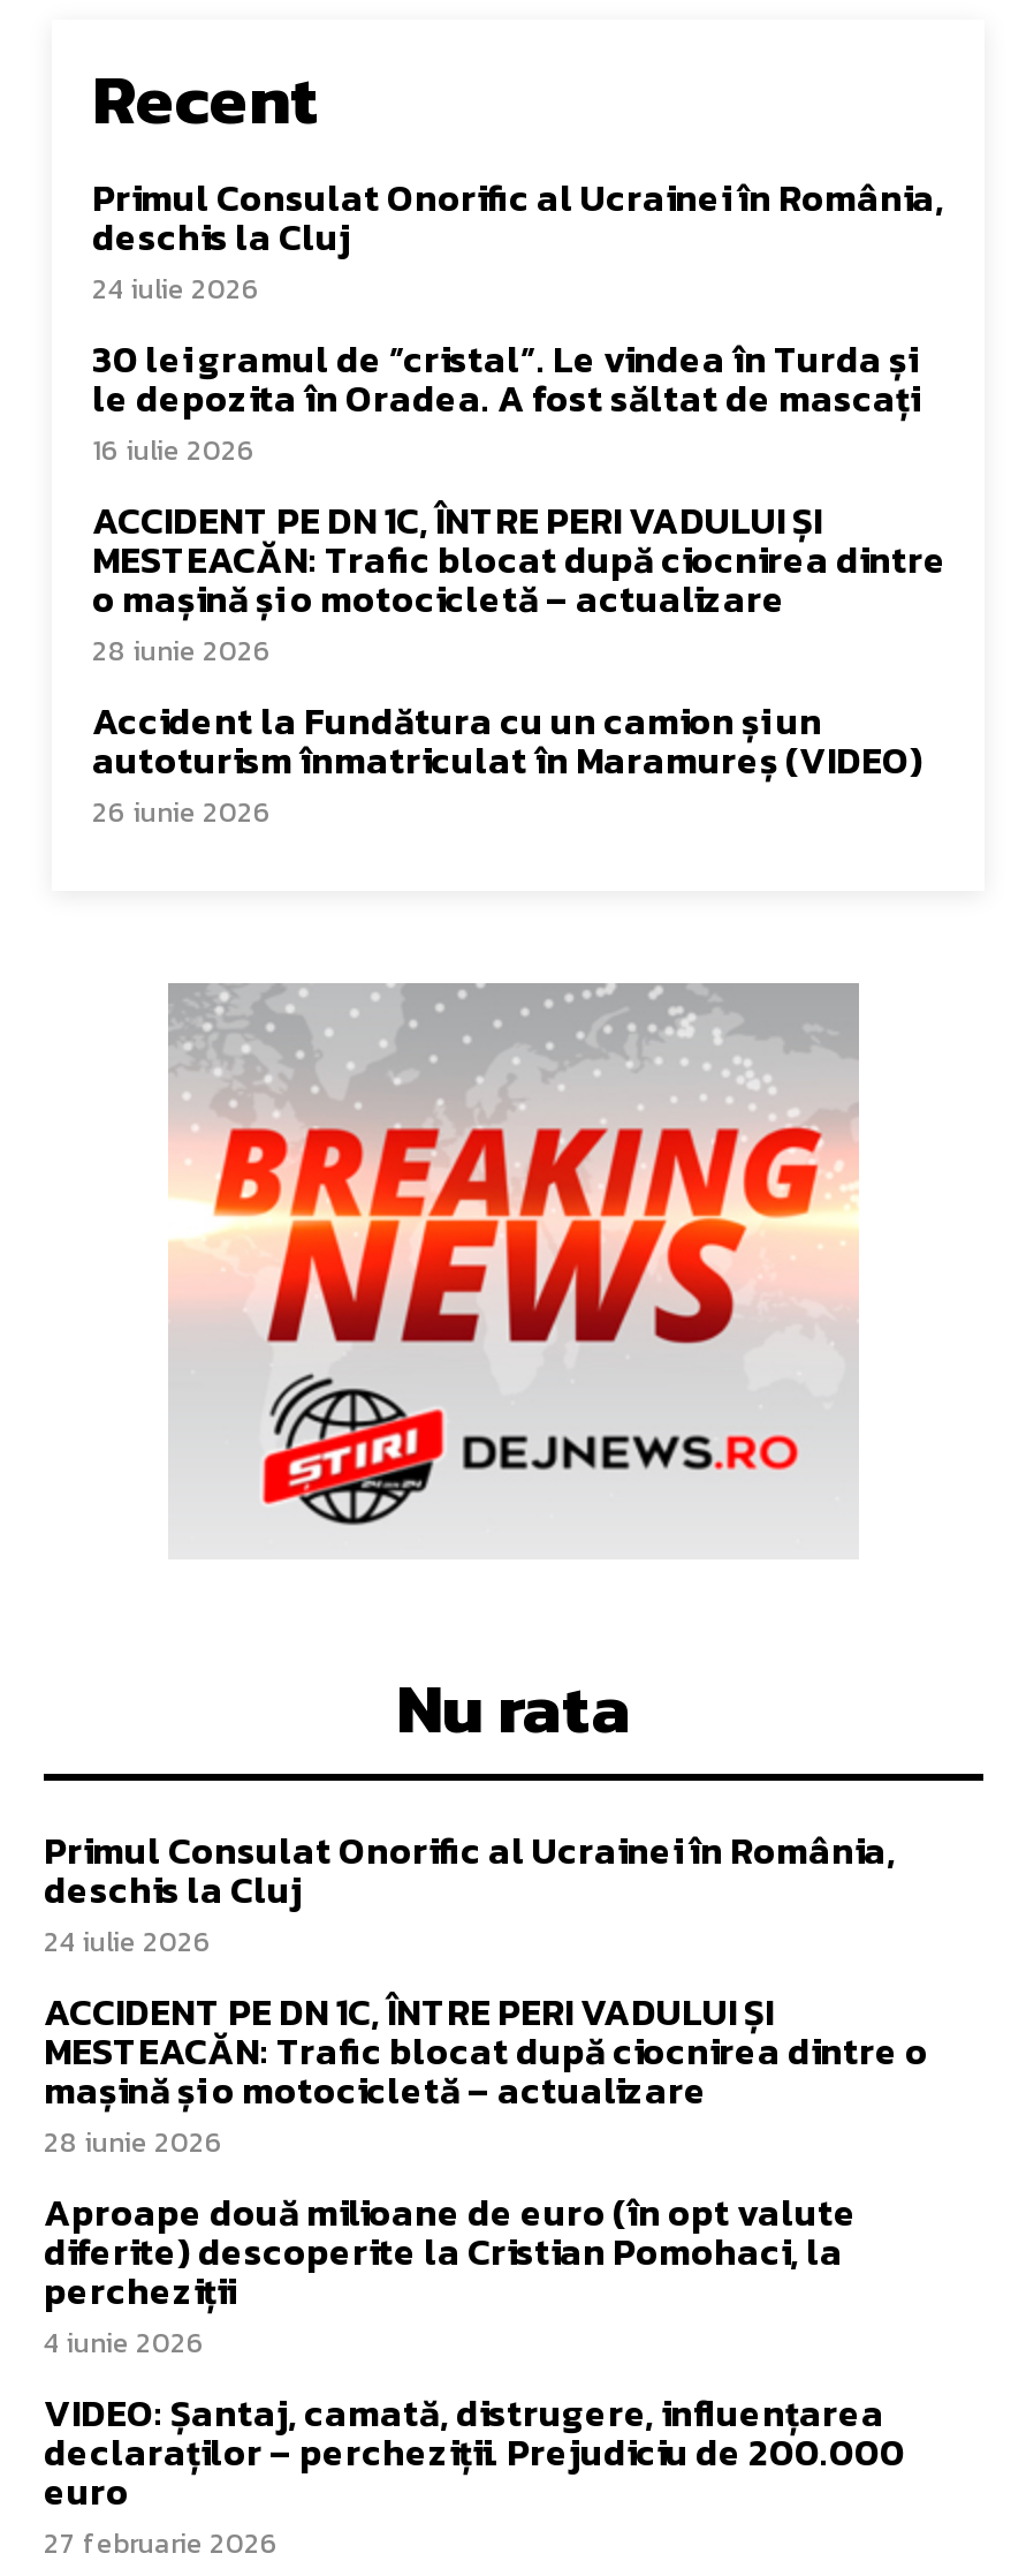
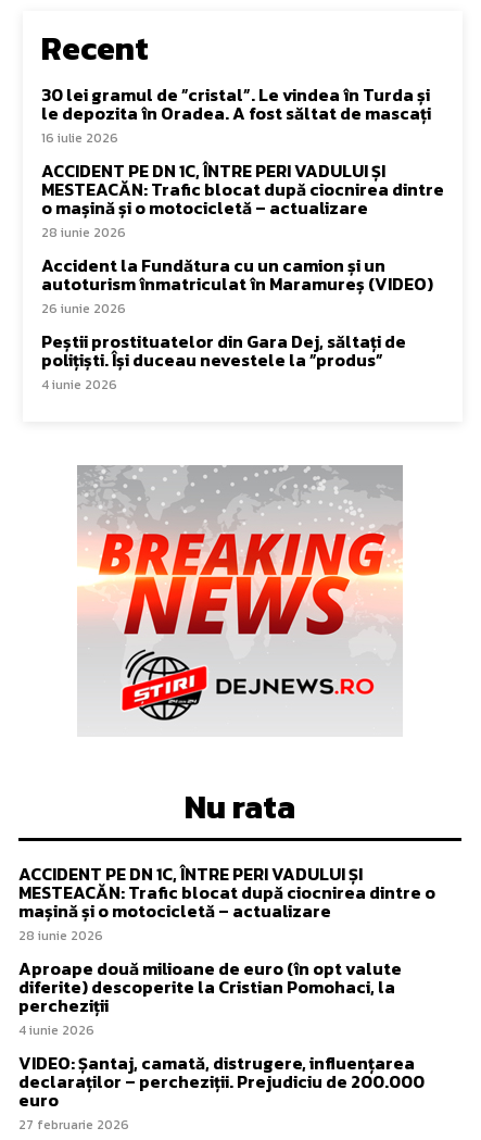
- Primul Consulat Onorific al Ucrainei în România,
- deschis la Cluj
- 24 iulie 2026

+ Peștii prostituatelor din Gara Dej, săltați de
+ polițiști. Își duceau nevestele la ”produs”
+ 4 iunie 2026

- Primul Consulat Onorific al Ucrainei în România,
- deschis la Cluj
- 24 iulie 2026
